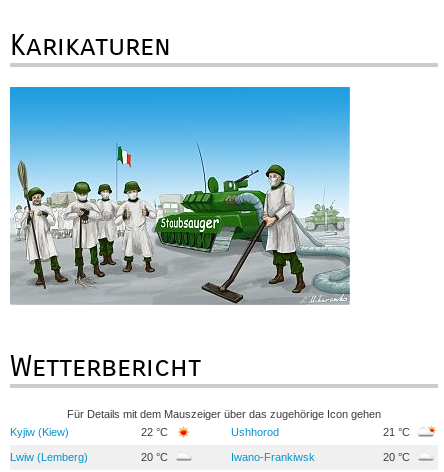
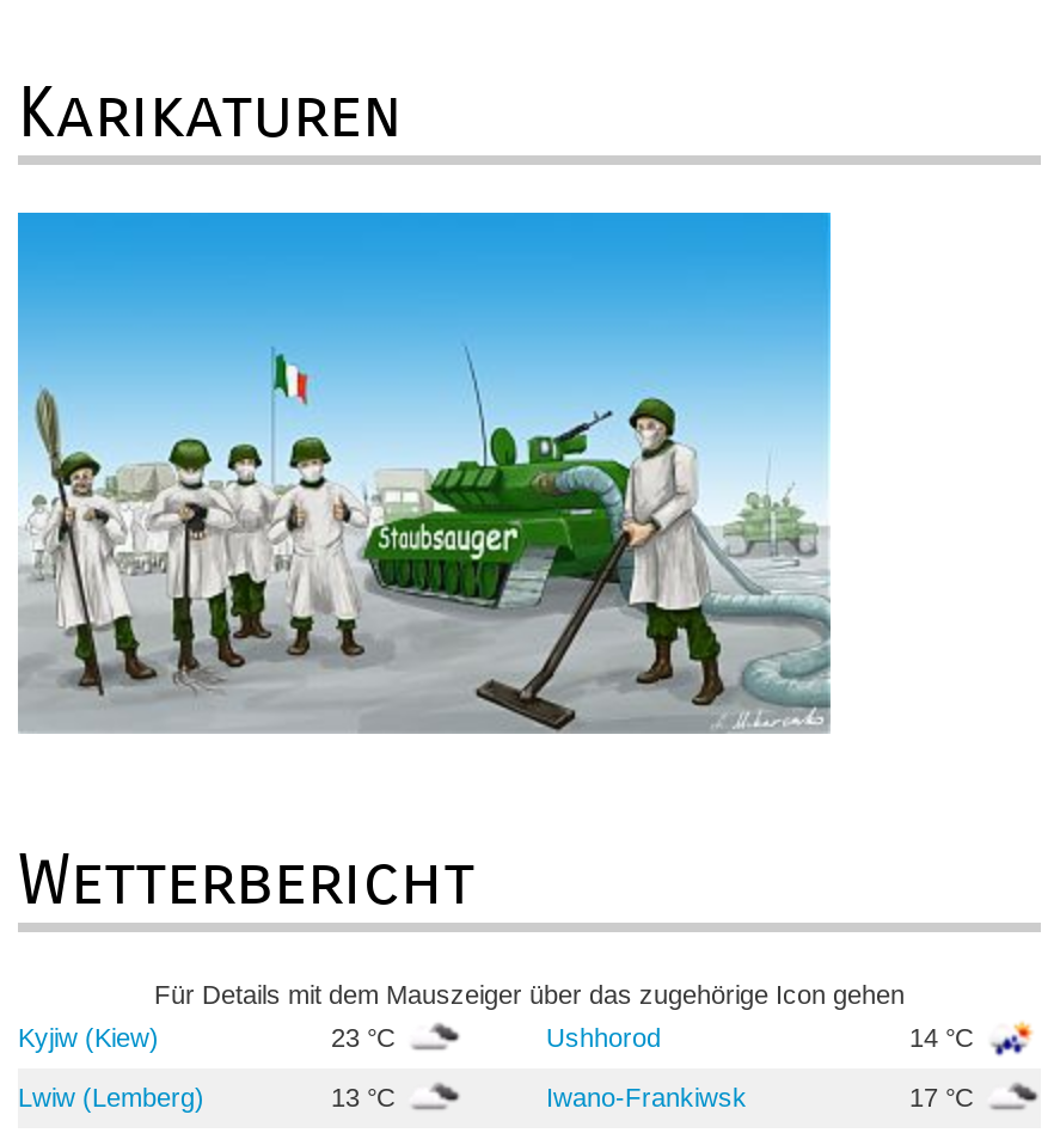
- 22 °C
+ 23 °C

- 21 °C
+ 14 °C

- 20 °C
+ 13 °C

- 20 °C
+ 17 °C
